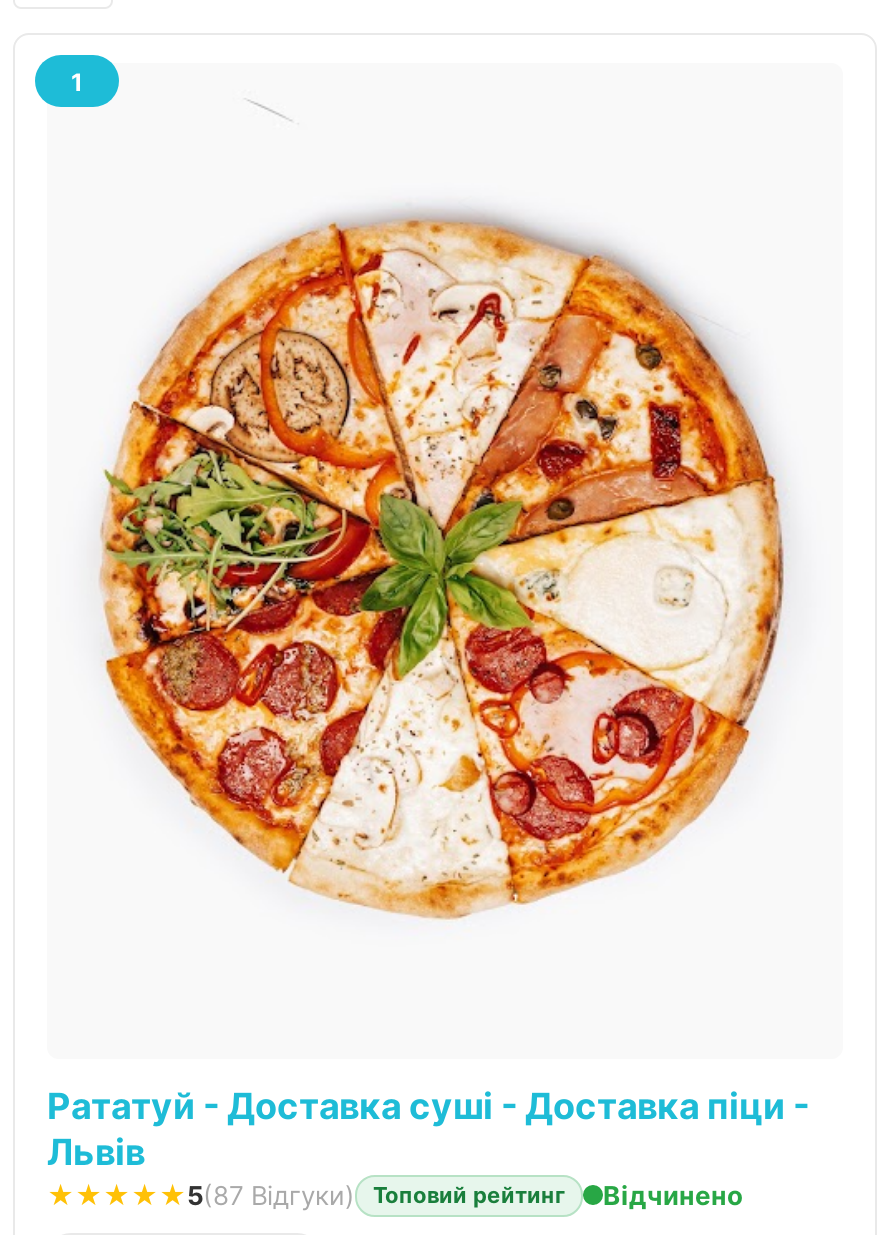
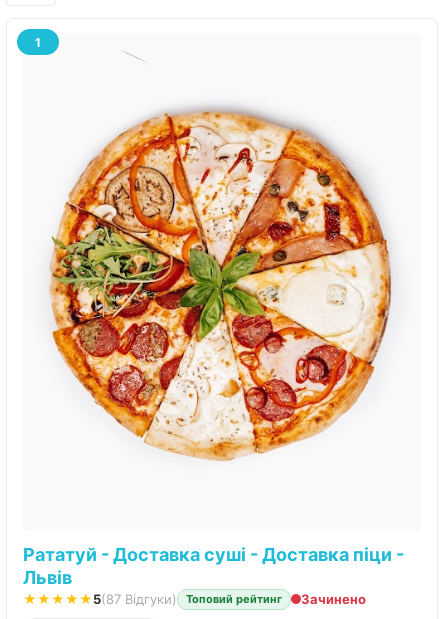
- Відчинено
+ Зачинено
